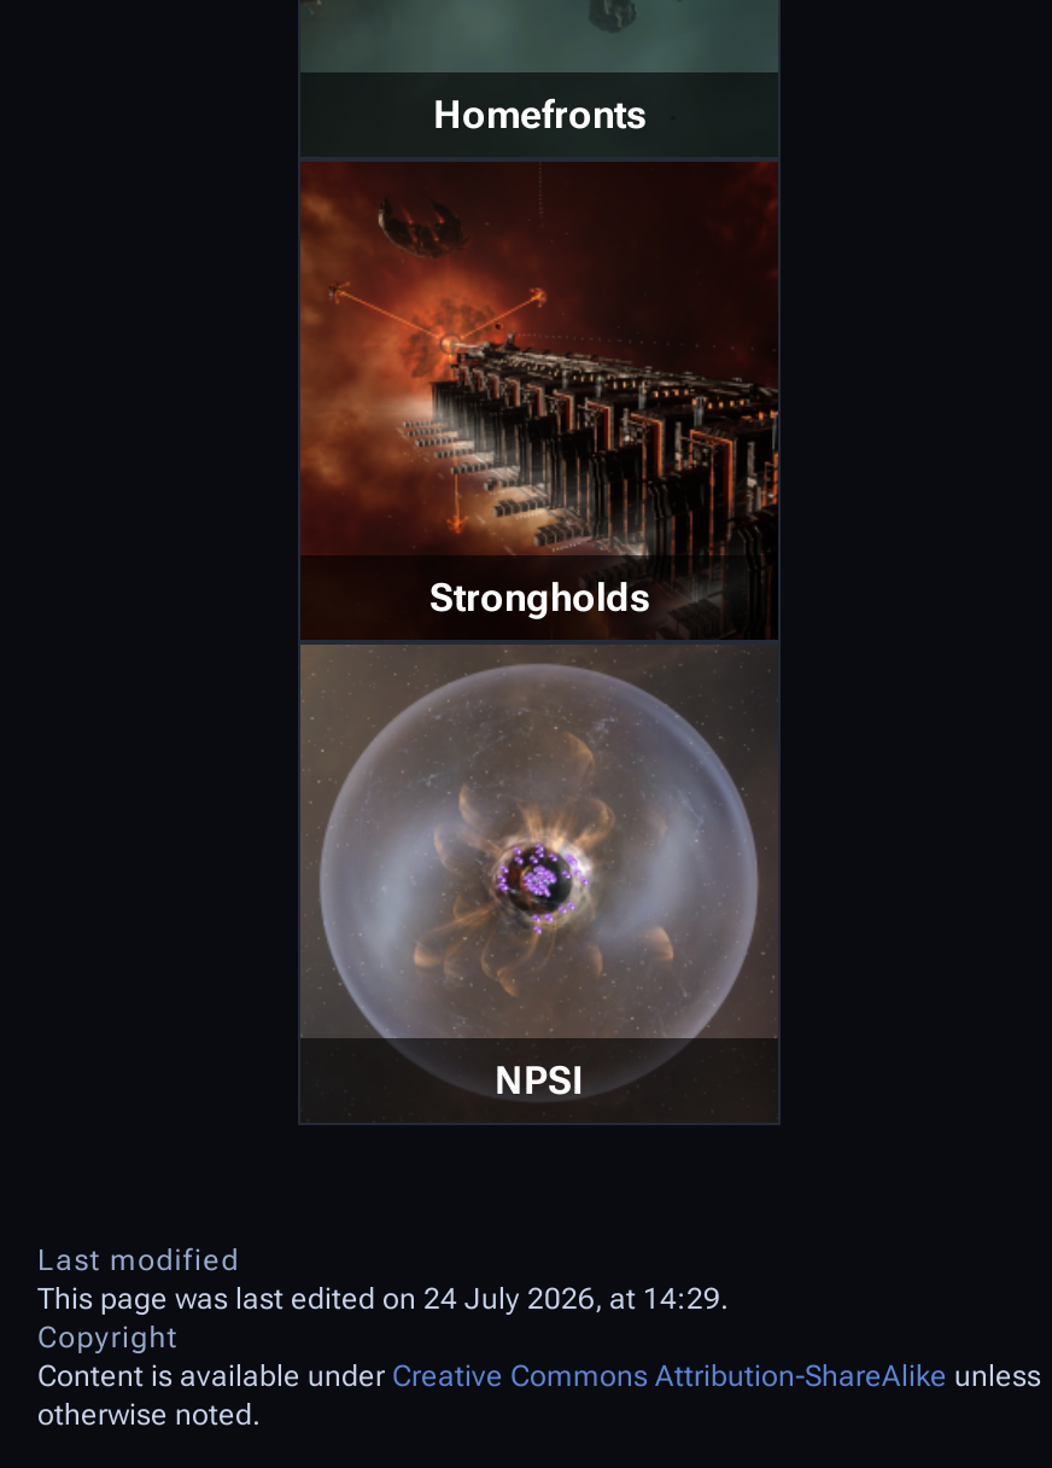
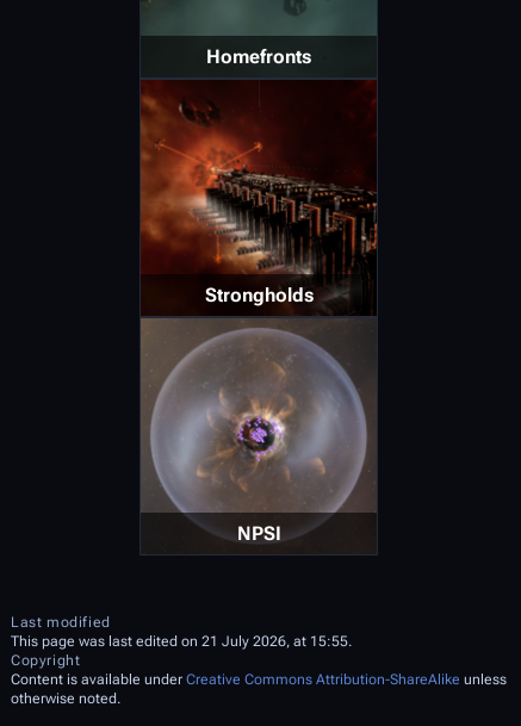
- This page was last edited on 24 July 2026, at 14:29.
+ This page was last edited on 21 July 2026, at 15:55.
